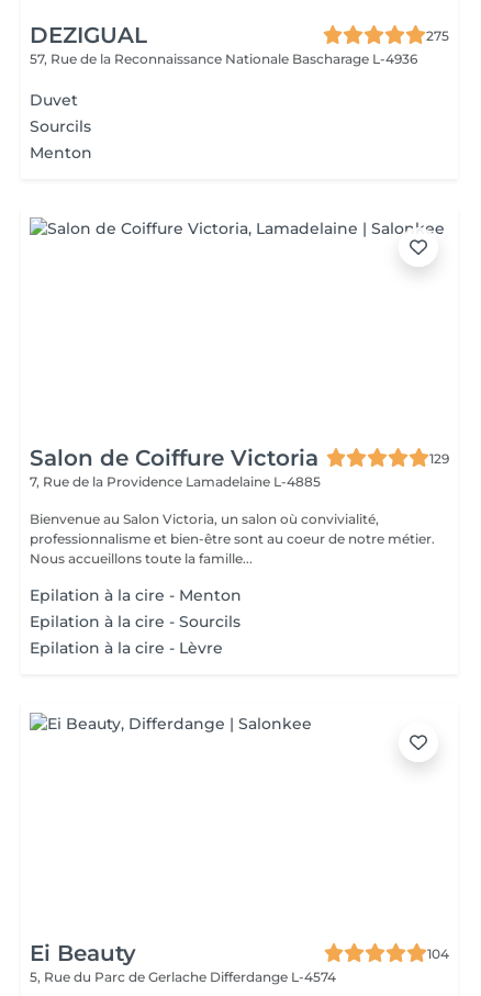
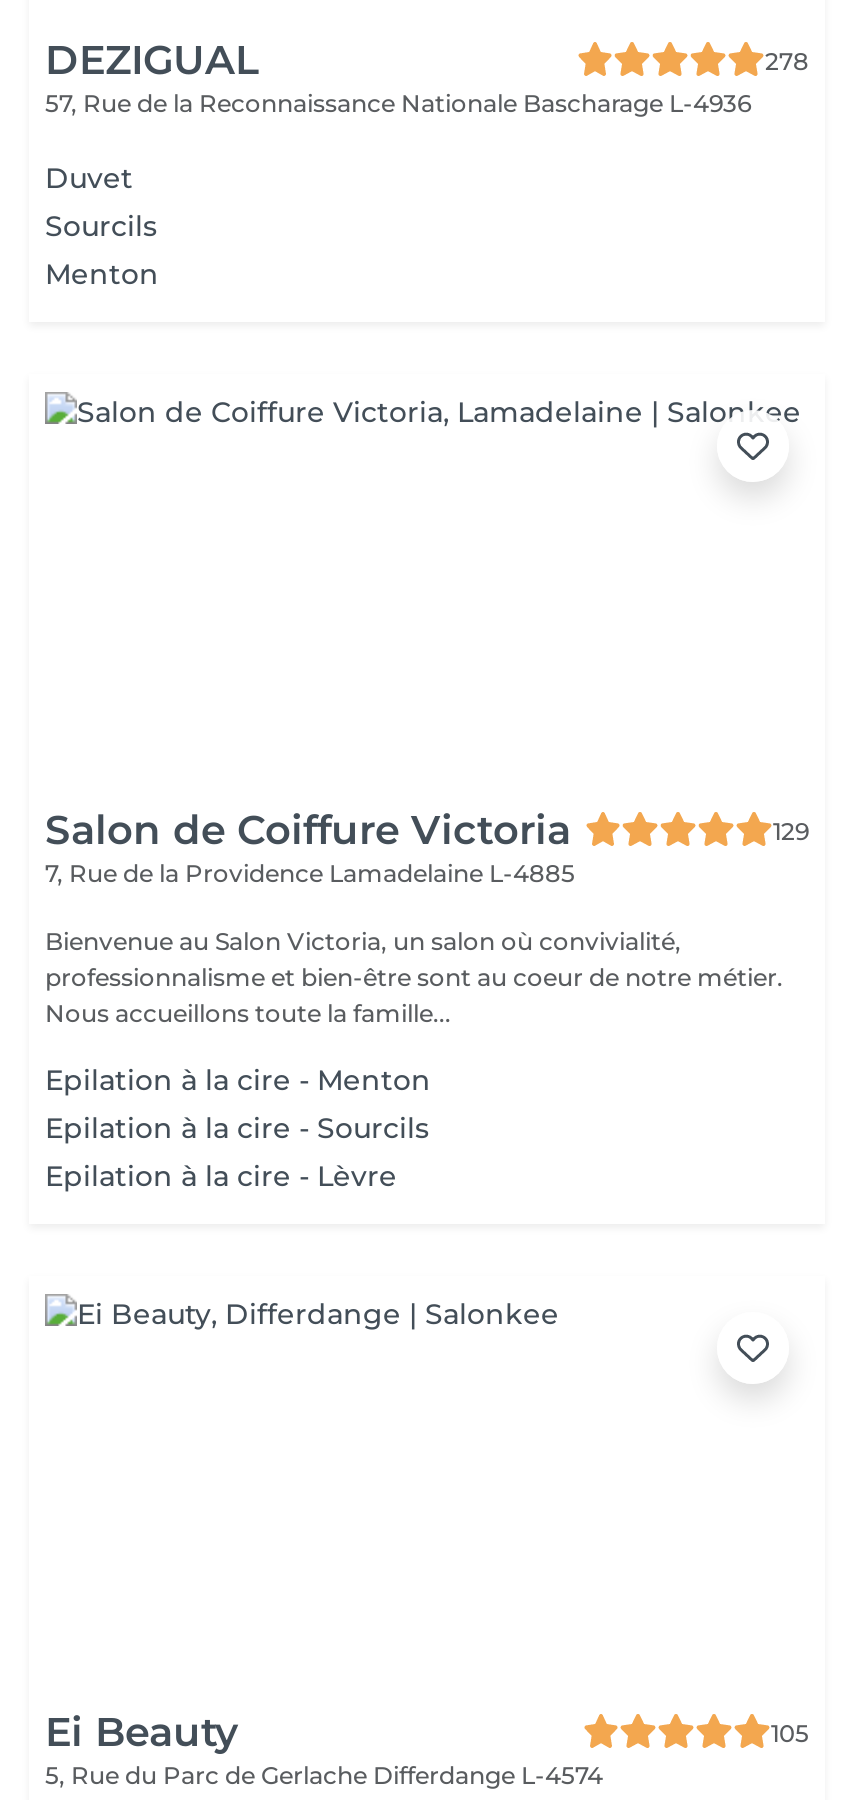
- 275
+ 278

- 104
+ 105
